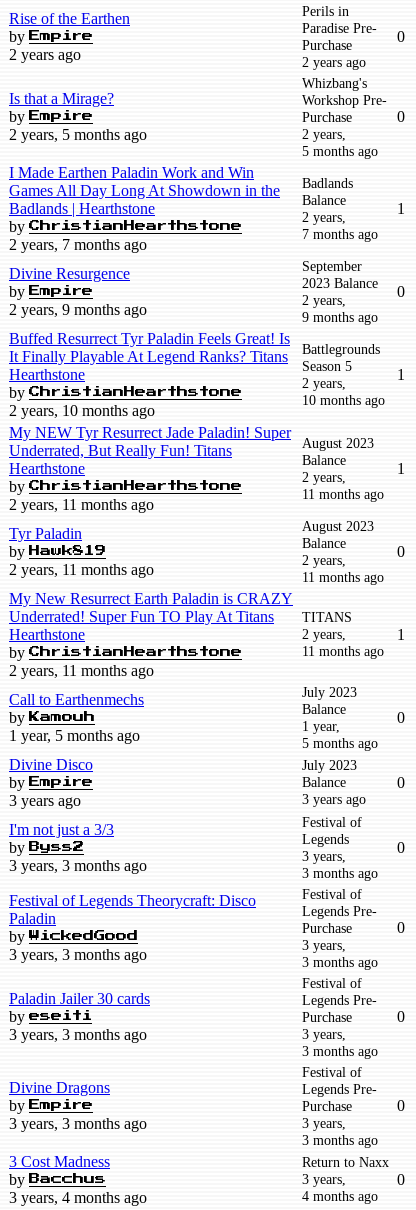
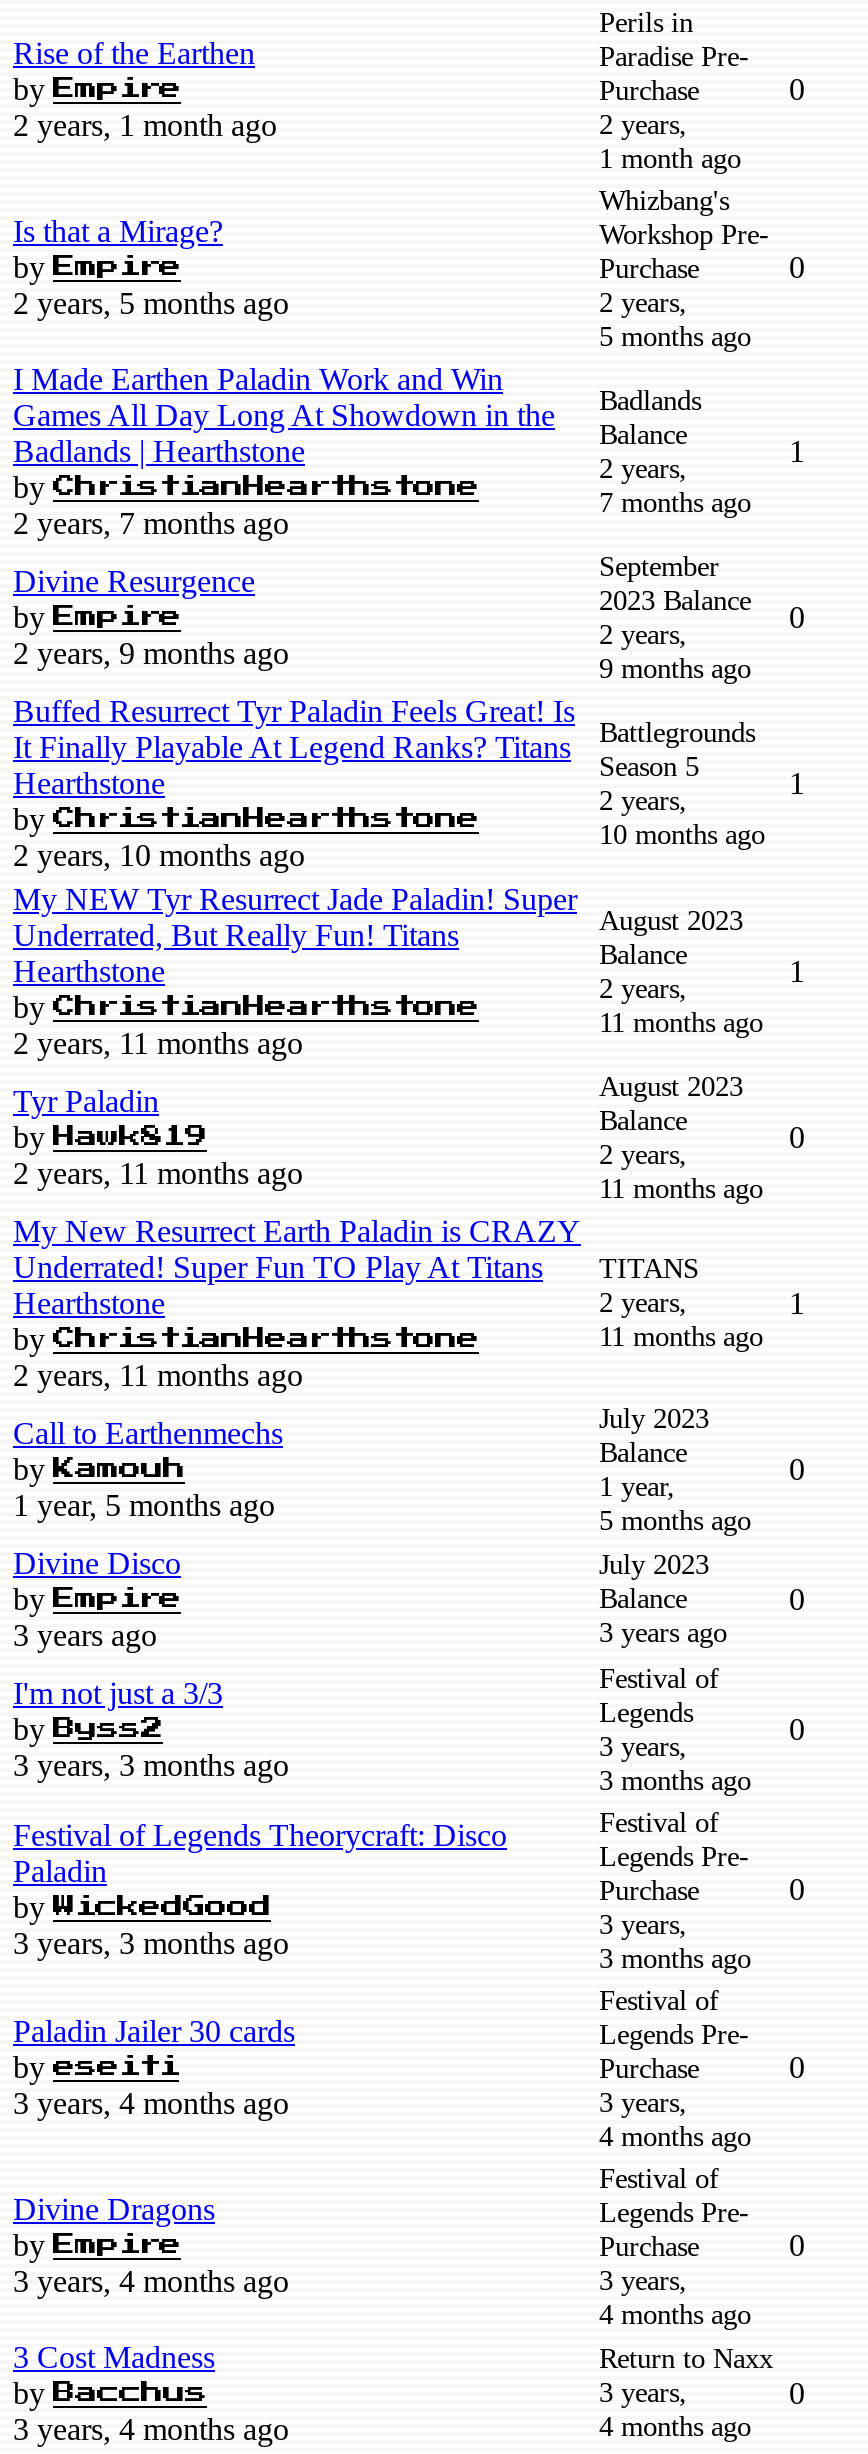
- 2 years ago
+ 2 years, 1 month ago

- 2 years ago
+ 2 years,
+ 1 month ago

- 3 years, 3 months ago
+ 3 years, 4 months ago

- 3 months ago
+ 4 months ago

- 3 years, 3 months ago
+ 3 years, 4 months ago

- 3 months ago
+ 4 months ago
